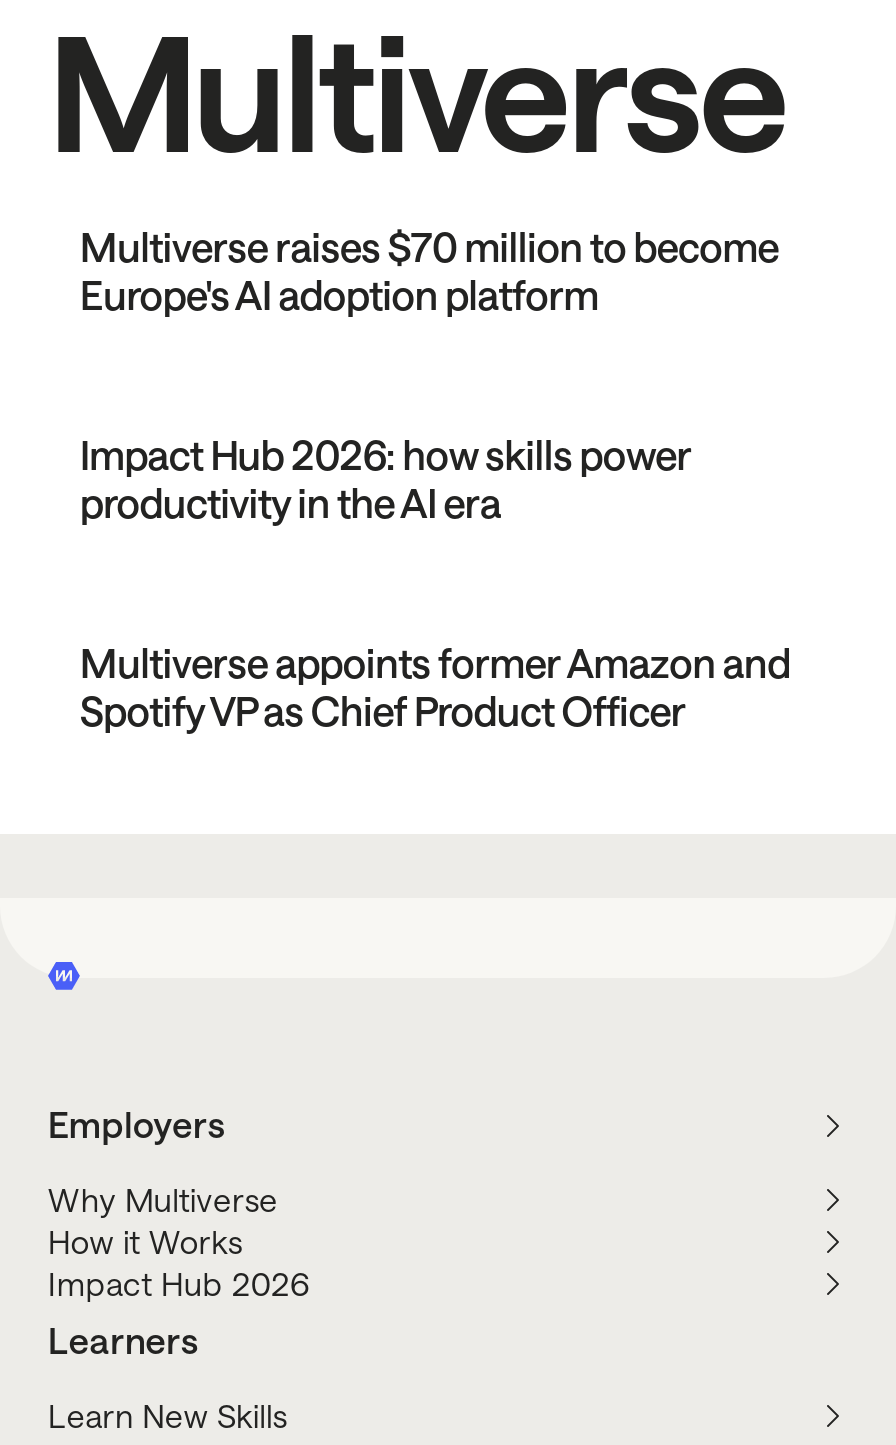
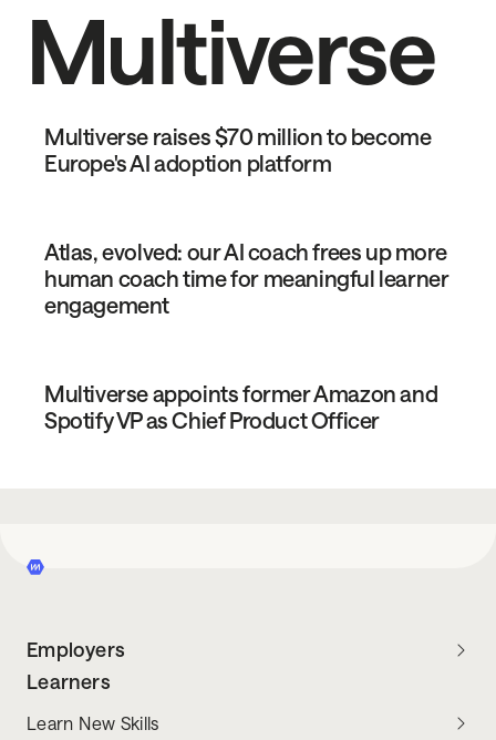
- Impact Hub 2026: how skills power
- productivity in the AI era
+ Atlas, evolved: our AI coach frees up more
+ human coach time for meaningful learner
+ engagement

moved down: Multiverse appoints former Amazon and | Spotify VP as Chief Product Officer | Employers

- Why Multiverse
- How it Works
- Impact Hub 2026
